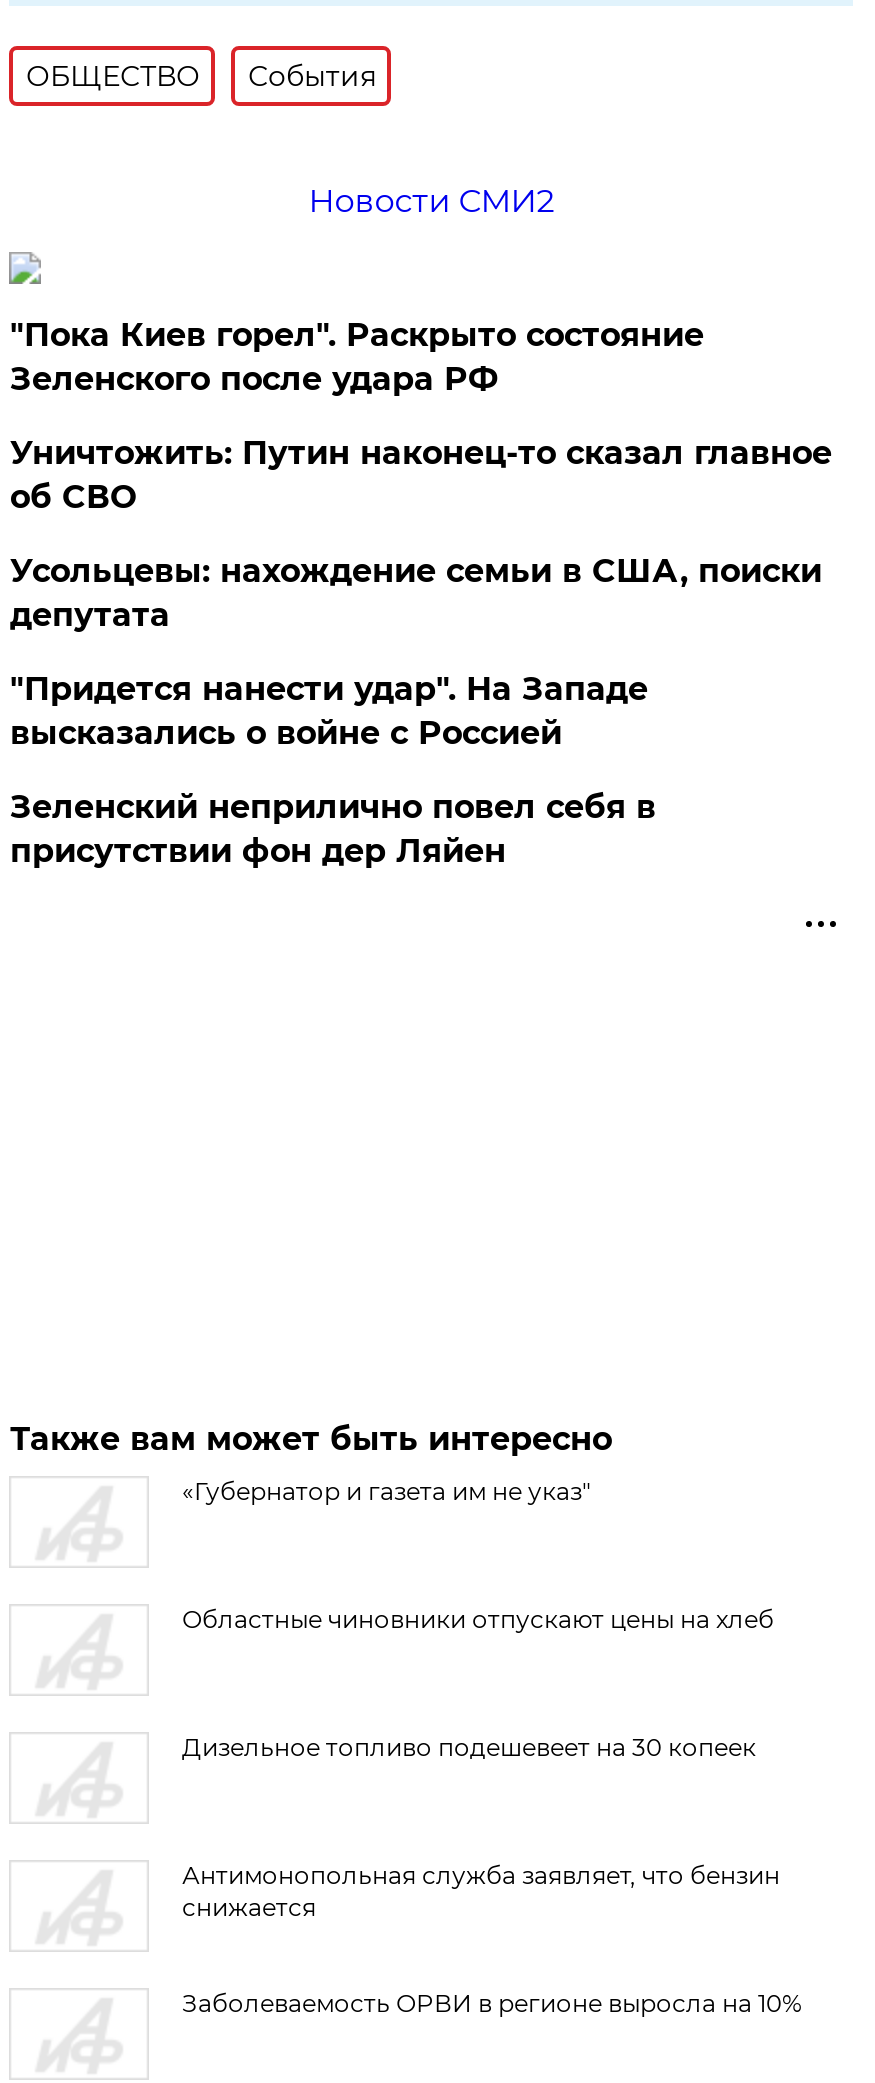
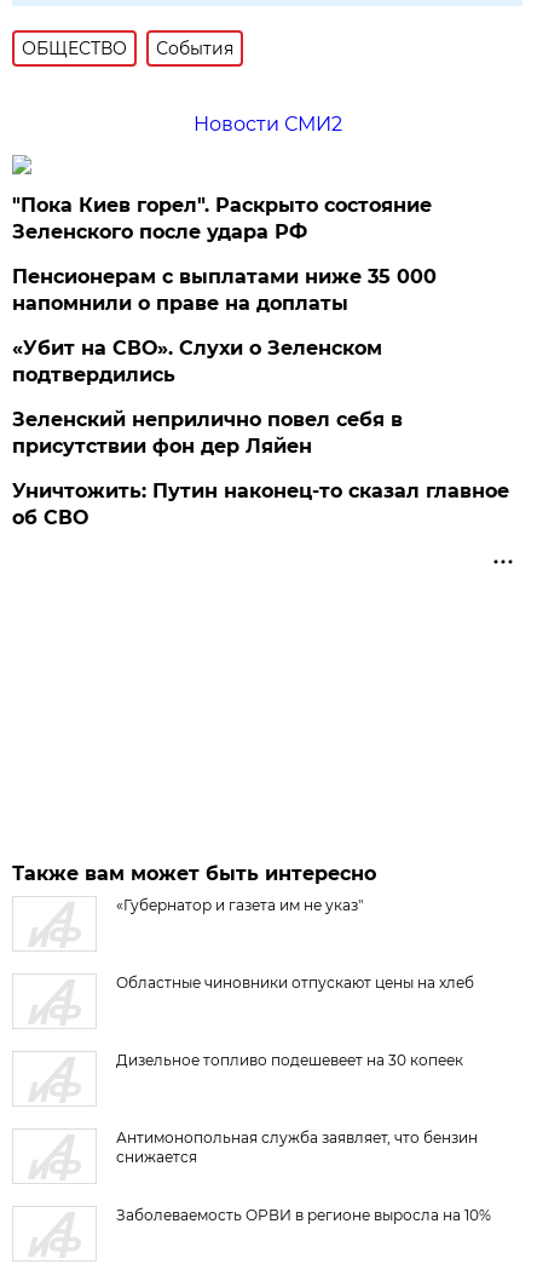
moved down: Уничтожить: Путин наконец-то сказал главное | об СВО

- Усольцевы: нахождение семьи в США, поиски
- депутата
- "Придется нанести удар". На Западе
- высказались о войне с Россией
+ Пенсионерам с выплатами ниже 35 000
+ напомнили о праве на доплаты
+ «Убит на СВО». Слухи о Зеленском
+ подтвердились

moved up: Зеленский неприлично повел cебя в | присутствии фон дер Ляйен
